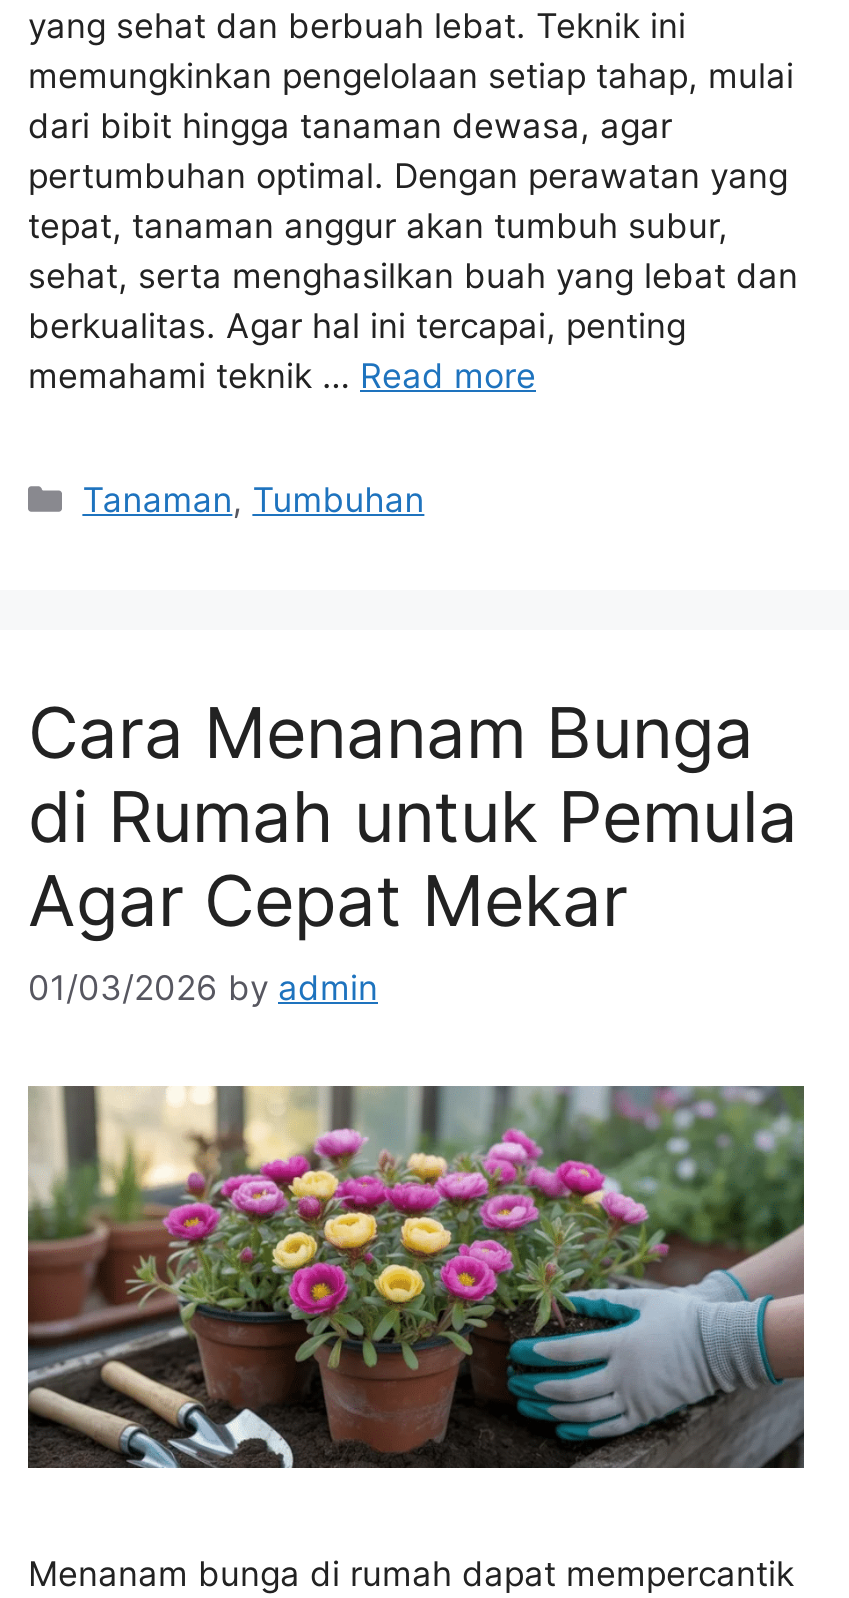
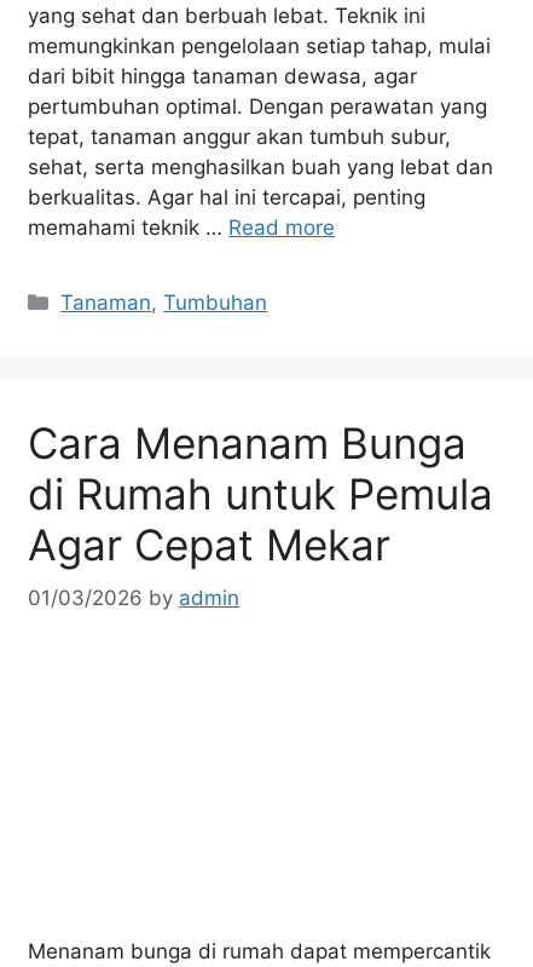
- [image]
